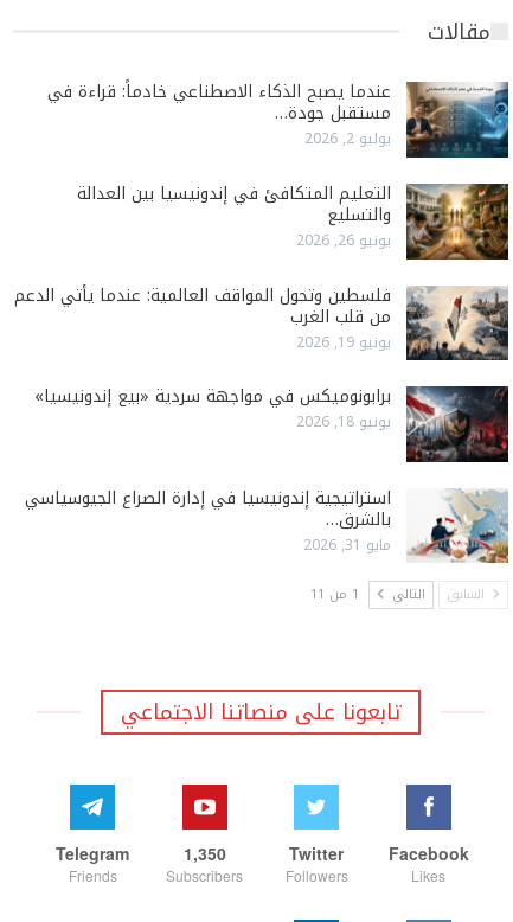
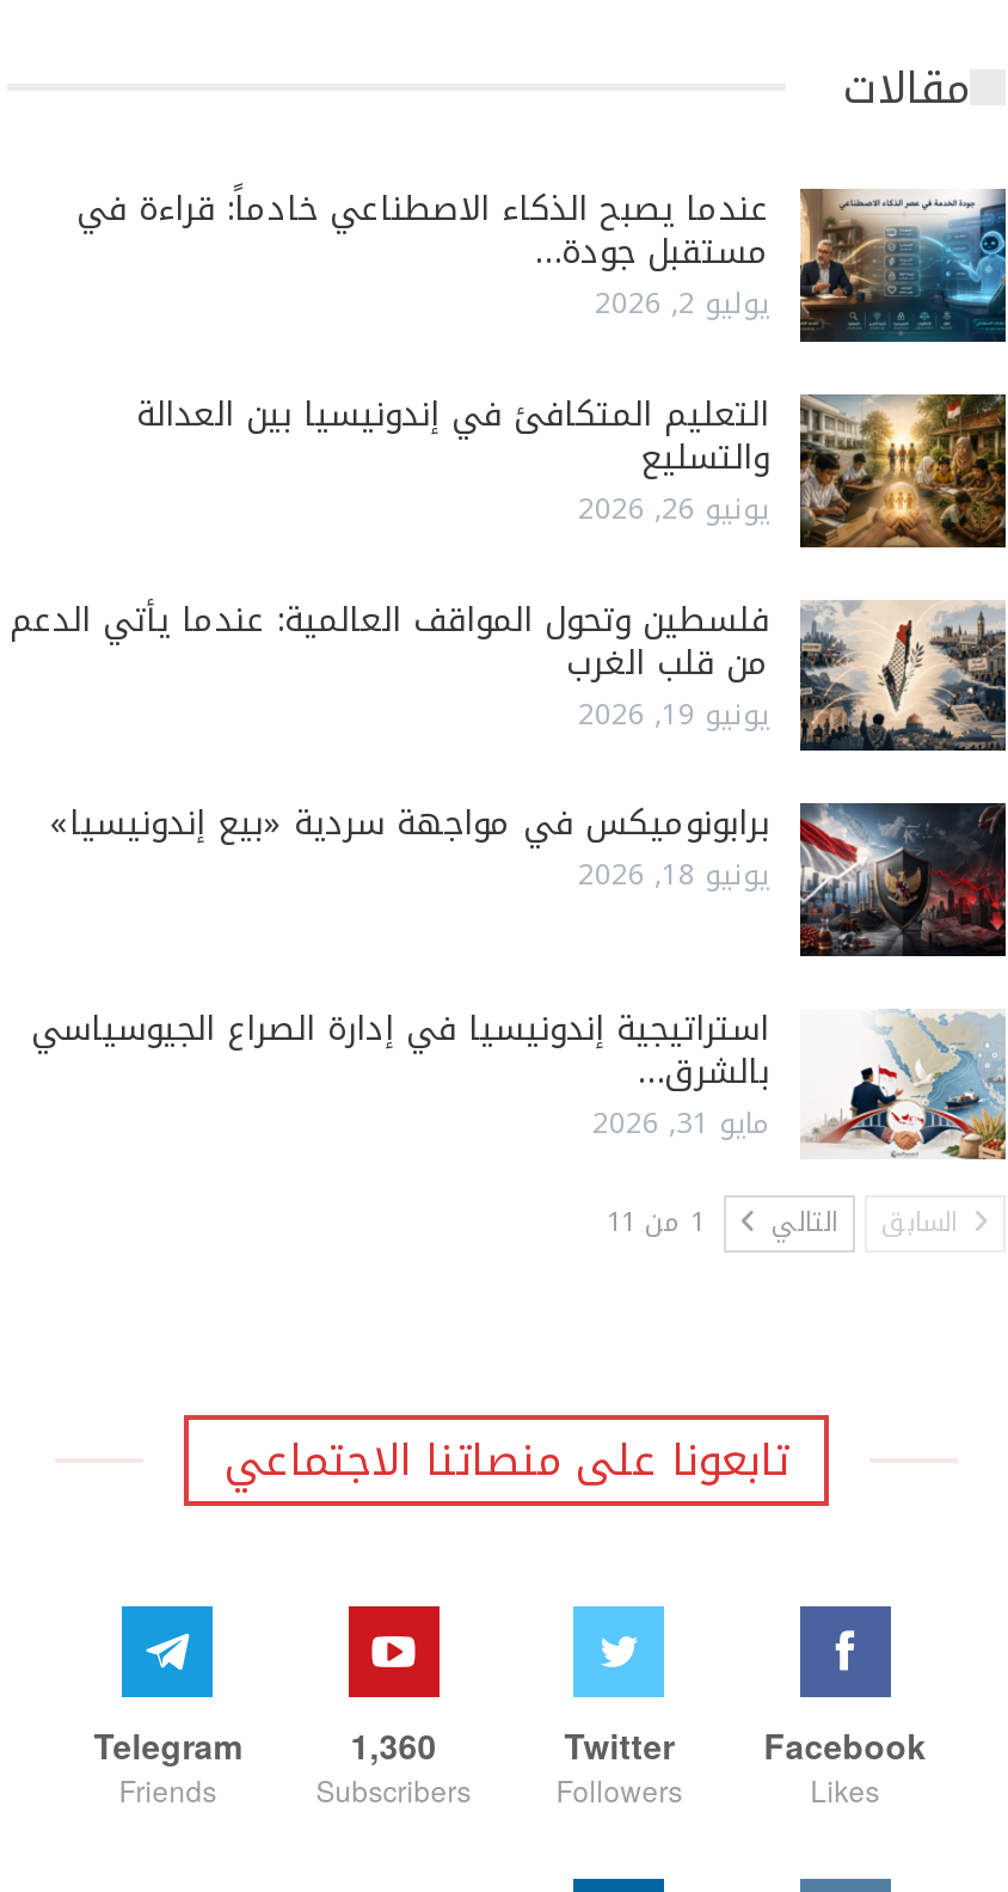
- 1,350
+ 1,360
